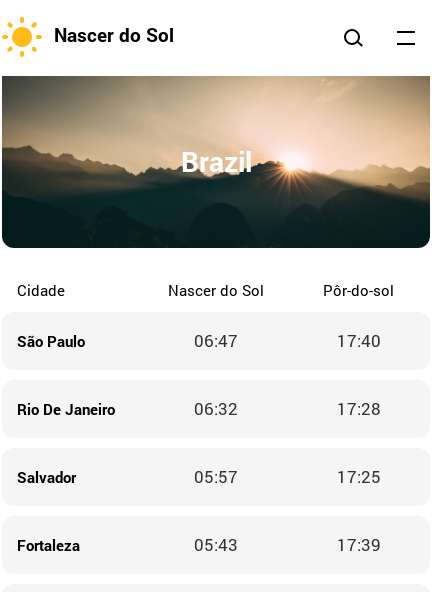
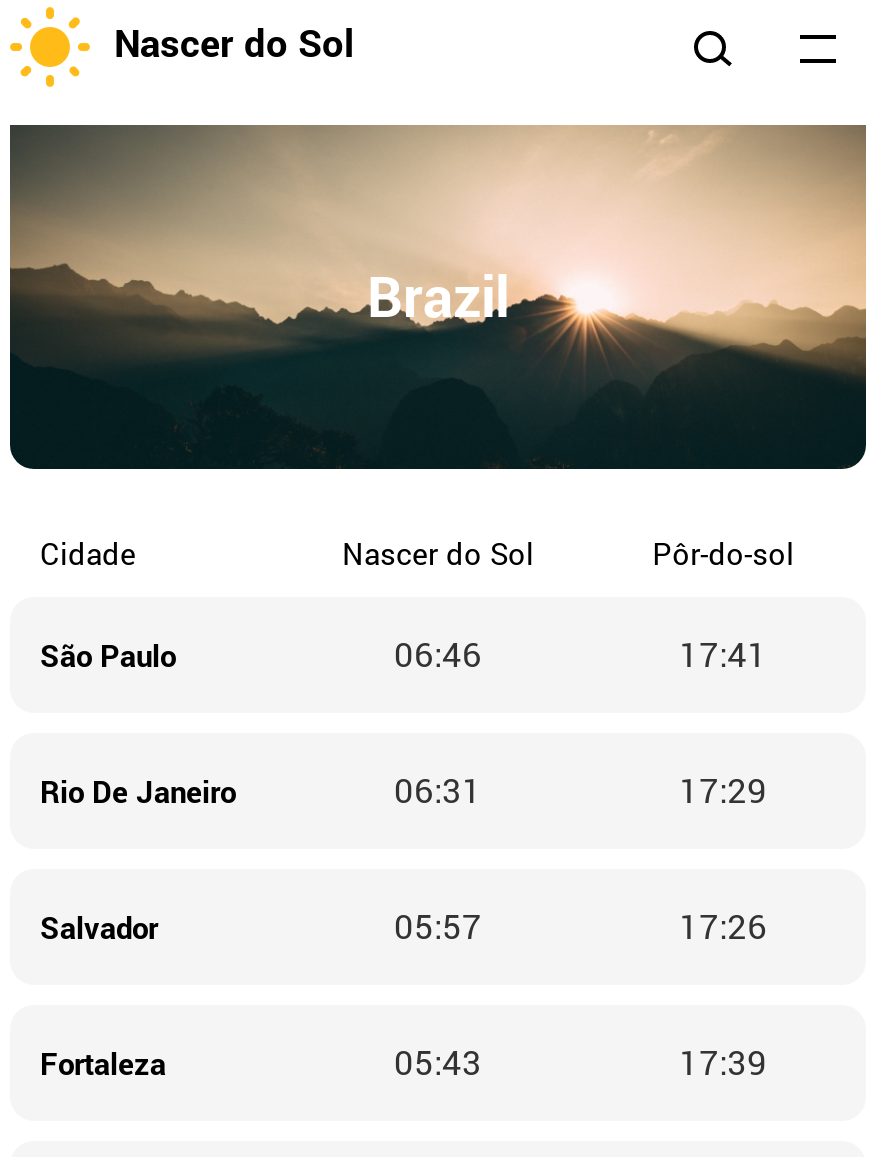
- 06:47
+ 06:46

- 17:40
+ 17:41

- 06:32
+ 06:31

- 17:28
+ 17:29

- 17:25
+ 17:26
